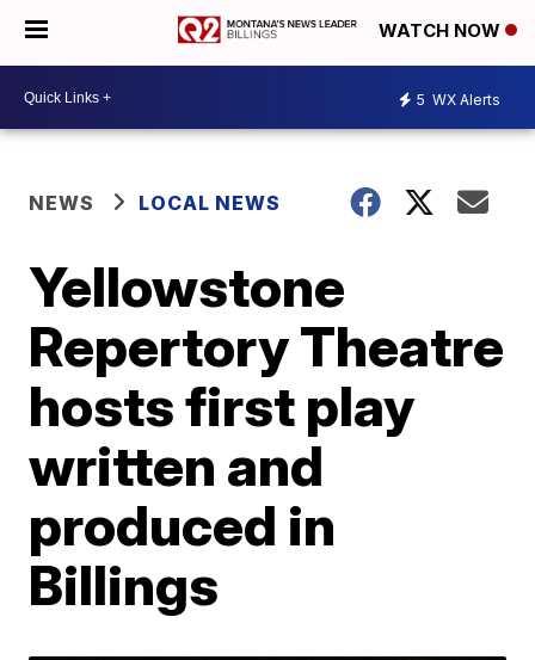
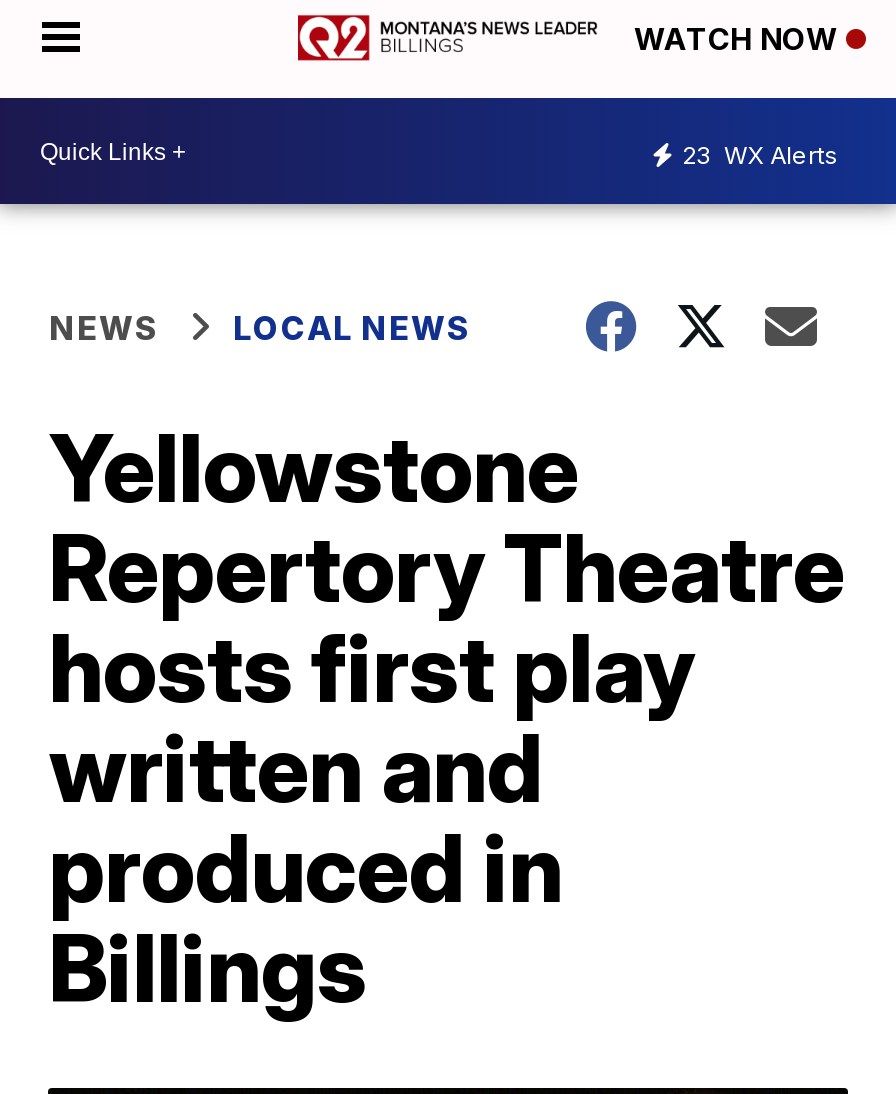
- 5 WX Alerts
+ 23 WX Alerts
